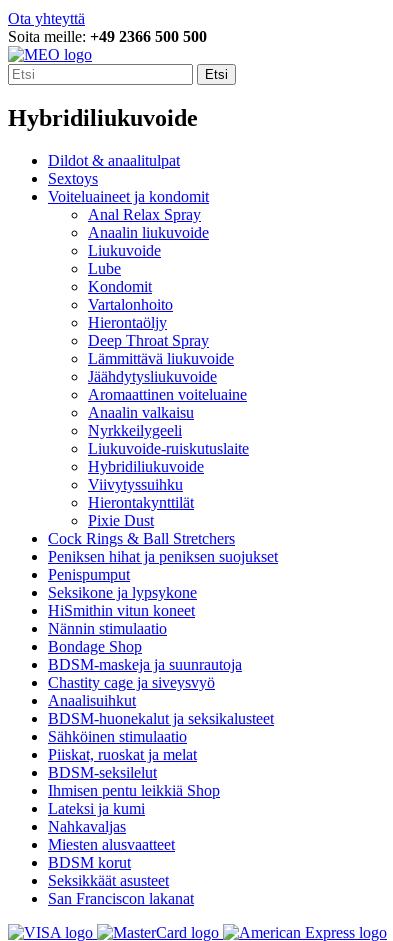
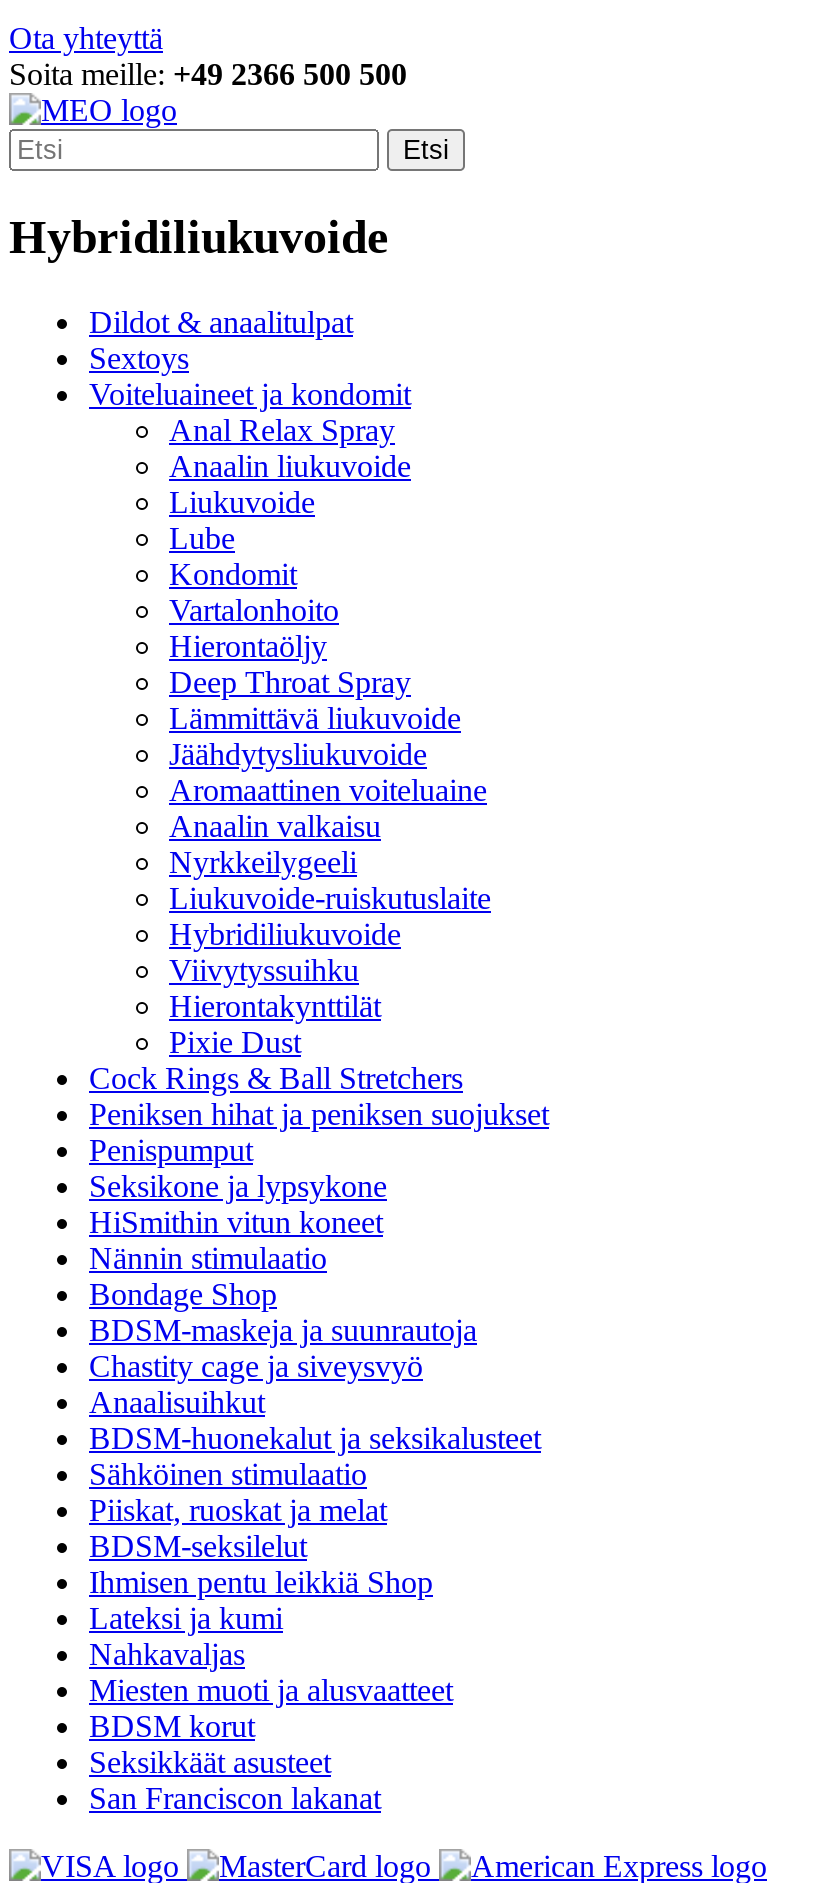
- Miesten alusvaatteet
+ Miesten muoti ja alusvaatteet
